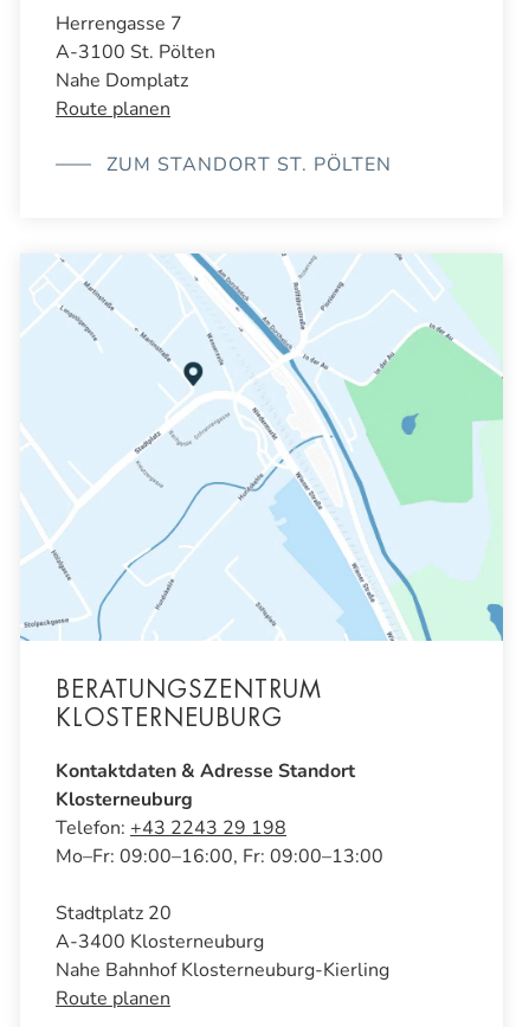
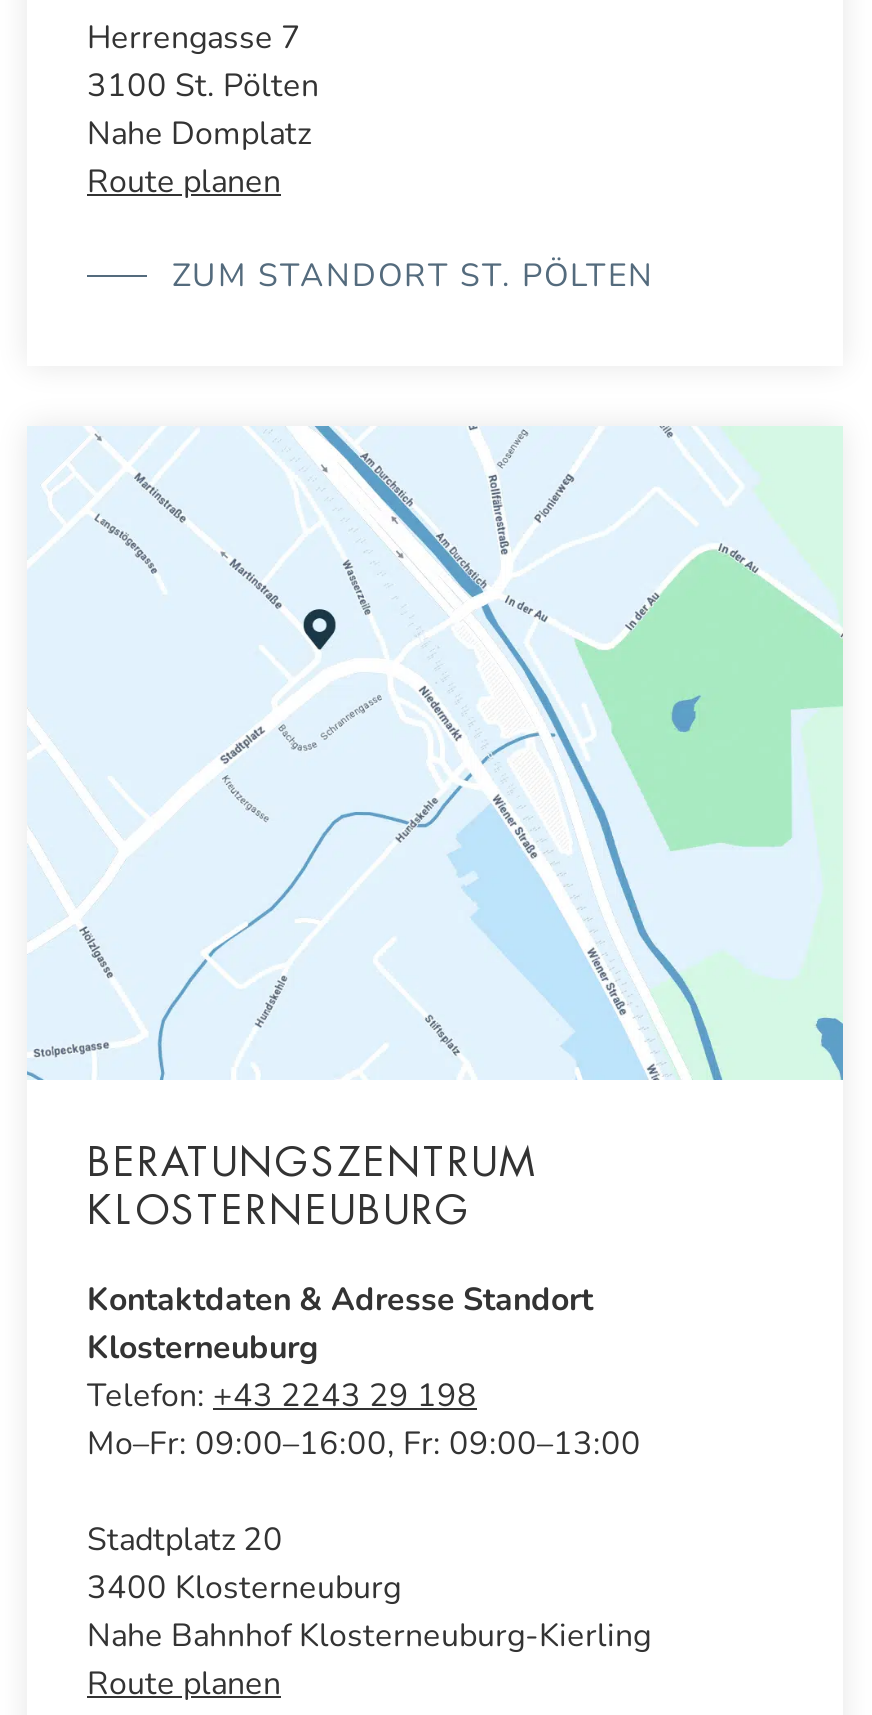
- A-3100 St. Pölten
+ 3100 St. Pölten

- A-3400 Klosterneuburg
+ 3400 Klosterneuburg
